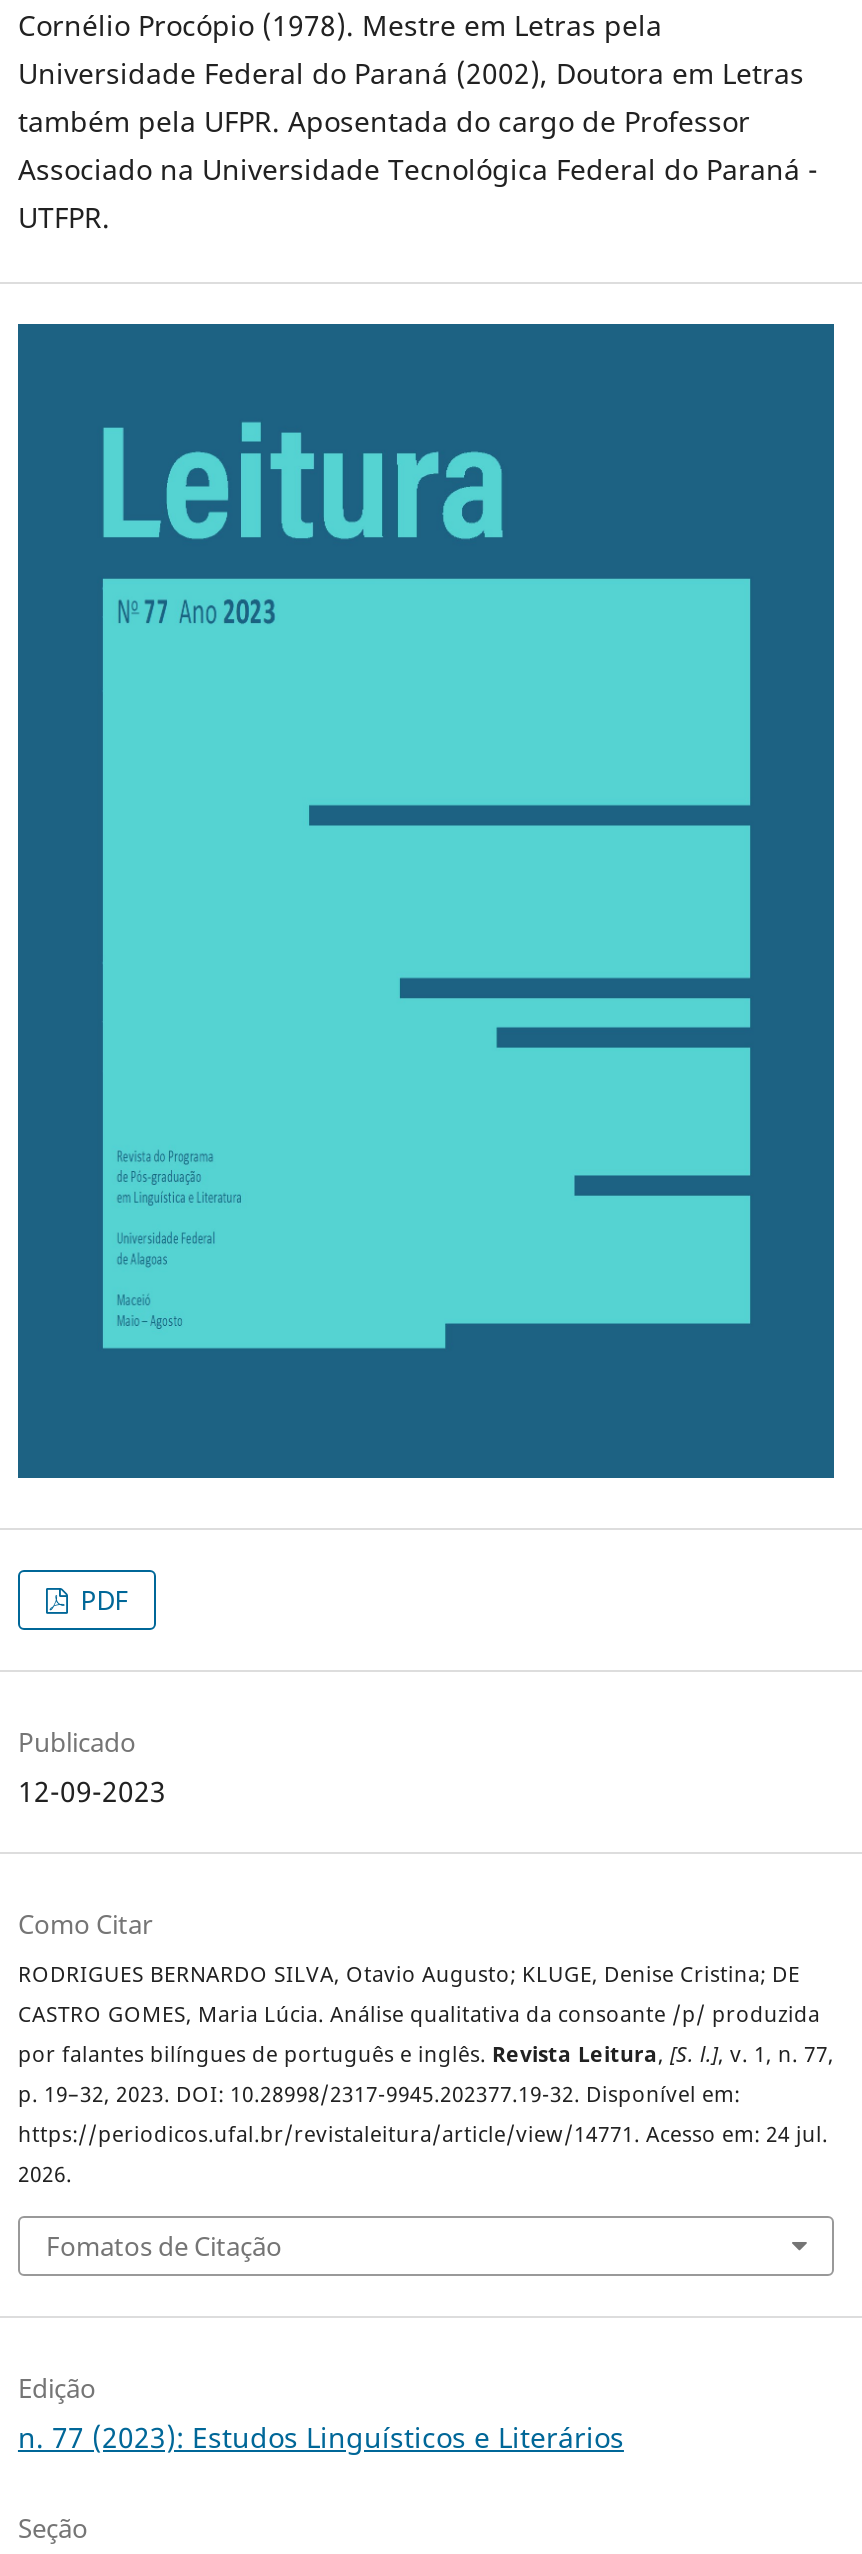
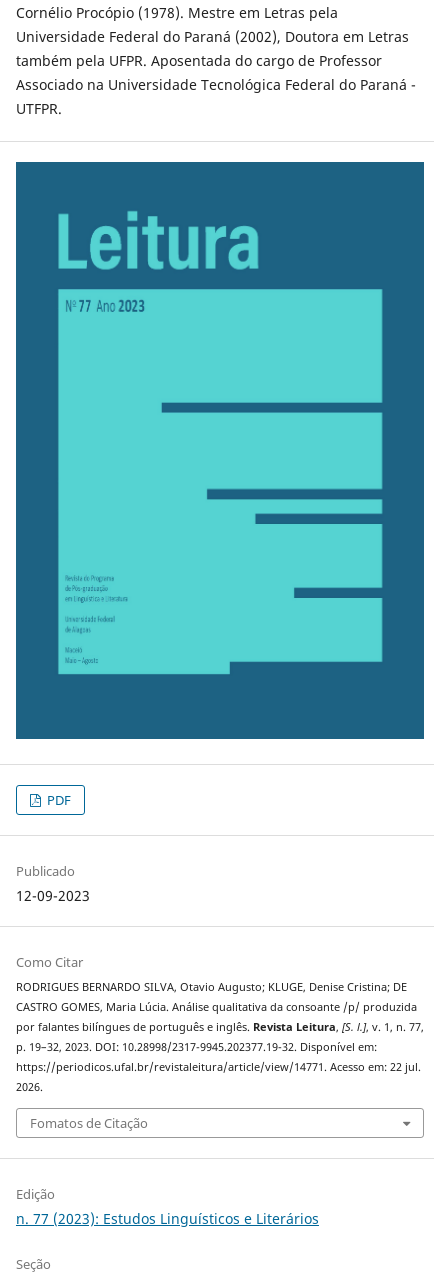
- https://periodicos.ufal.br/revistaleitura/article/view/14771. Acesso em: 24 jul.
+ https://periodicos.ufal.br/revistaleitura/article/view/14771. Acesso em: 22 jul.
